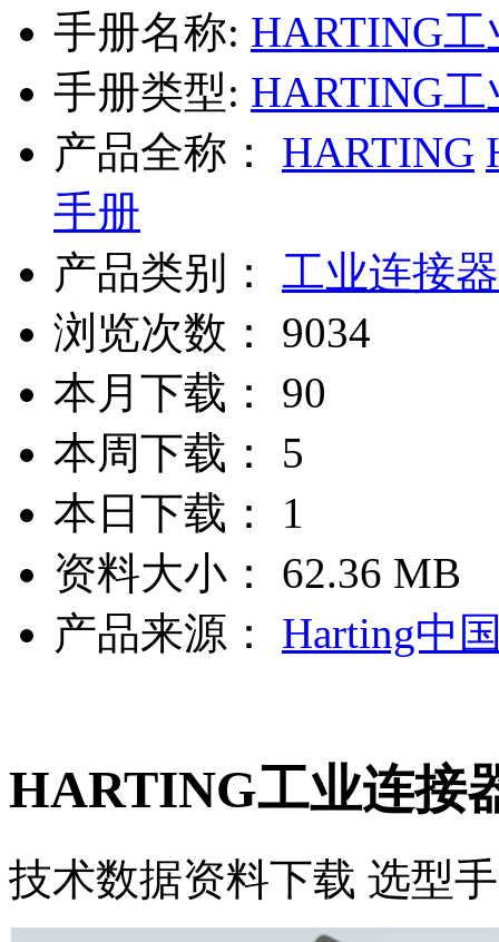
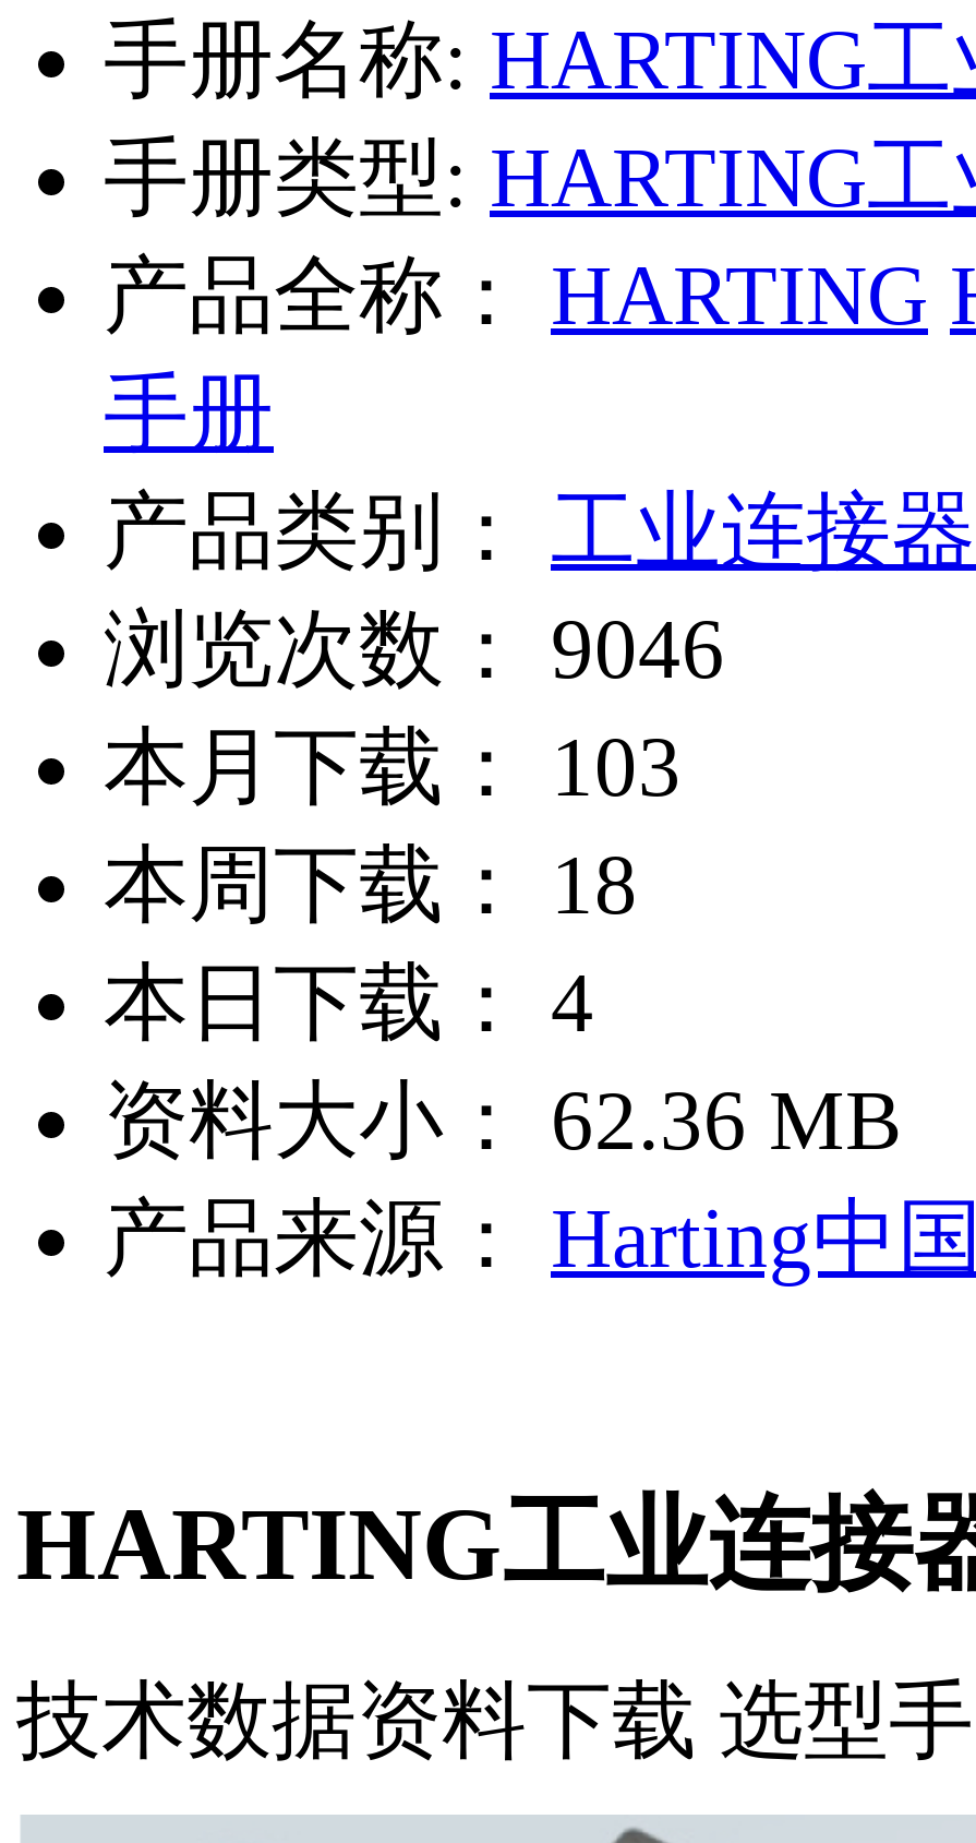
- 浏览次数： 9034
+ 浏览次数： 9046

- 本月下载： 90
+ 本月下载： 103

- 本周下载： 5
+ 本周下载： 18

- 本日下载： 1
+ 本日下载： 4
